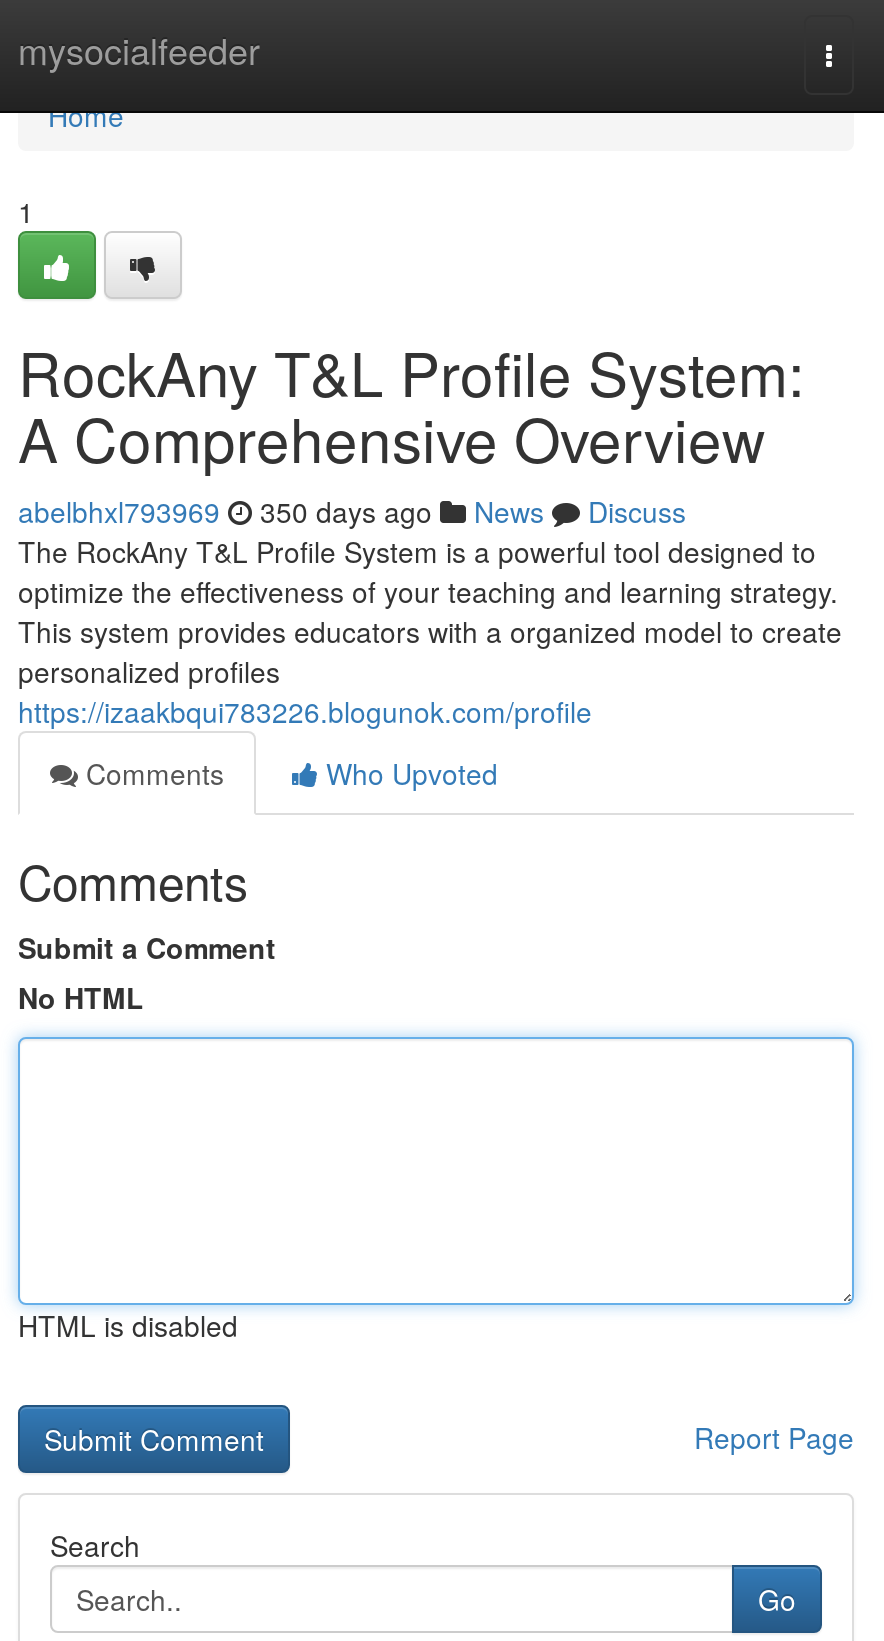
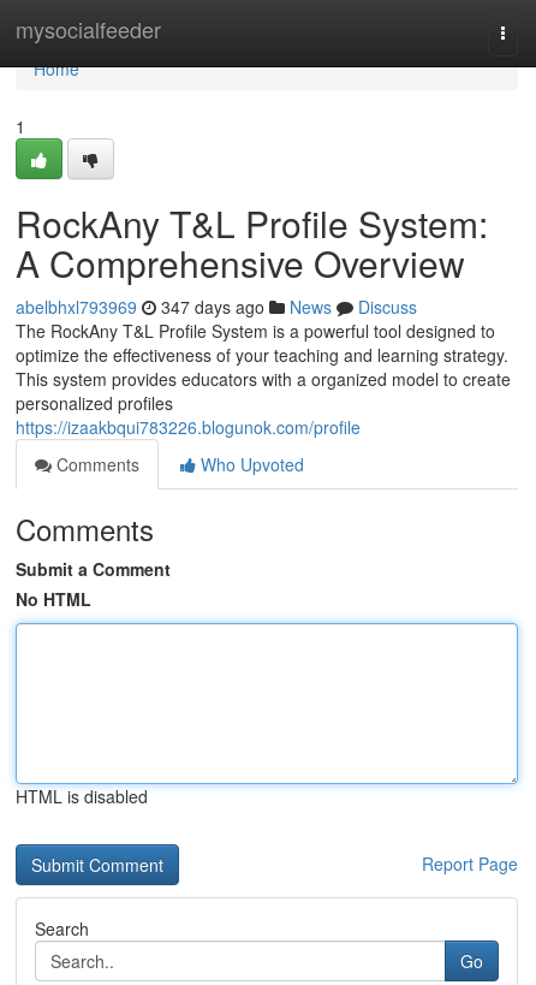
- abelbhxl793969 350 days ago News Discuss
+ abelbhxl793969 347 days ago News Discuss
